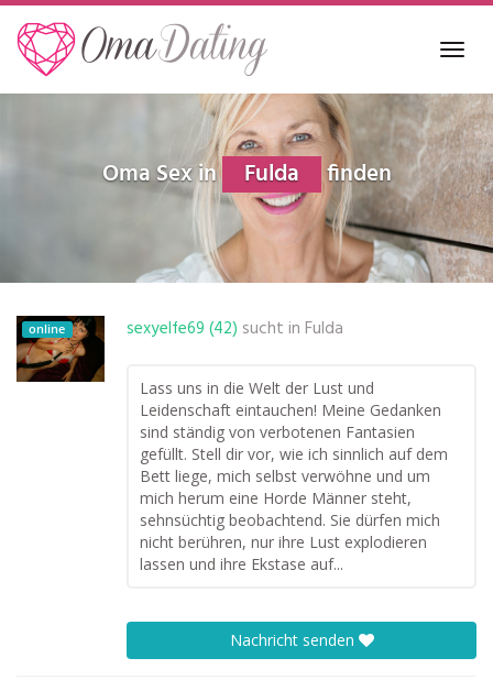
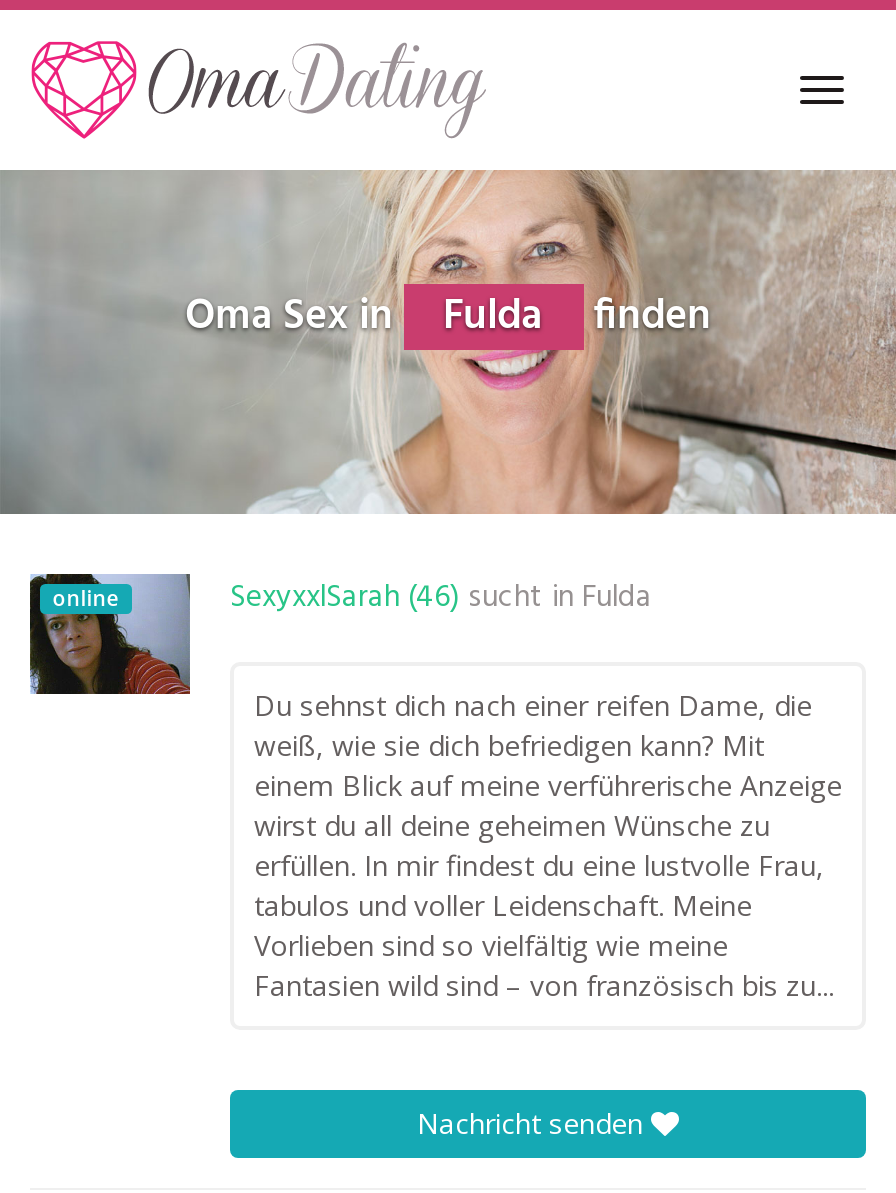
- [image]
- sexyelfe69 (42) sucht in Fulda
+ [image]
+ SexyxxlSarah (46) sucht in Fulda

- Lass uns in die Welt der Lust und
- Leidenschaft eintauchen! Meine Gedanken
- sind ständig von verbotenen Fantasien
- gefüllt. Stell dir vor, wie ich sinnlich auf dem
- Bett liege, mich selbst verwöhne und um
- mich herum eine Horde Männer steht,
- sehnsüchtig beobachtend. Sie dürfen mich
- nicht berühren, nur ihre Lust explodieren
- lassen und ihre Ekstase auf...
+ Du sehnst dich nach einer reifen Dame, die
+ weiß, wie sie dich befriedigen kann? Mit
+ einem Blick auf meine verführerische Anzeige
+ wirst du all deine geheimen Wünsche zu
+ erfüllen. In mir findest du eine lustvolle Frau,
+ tabulos und voller Leidenschaft. Meine
+ Vorlieben sind so vielfältig wie meine
+ Fantasien wild sind – von französisch bis zu...
